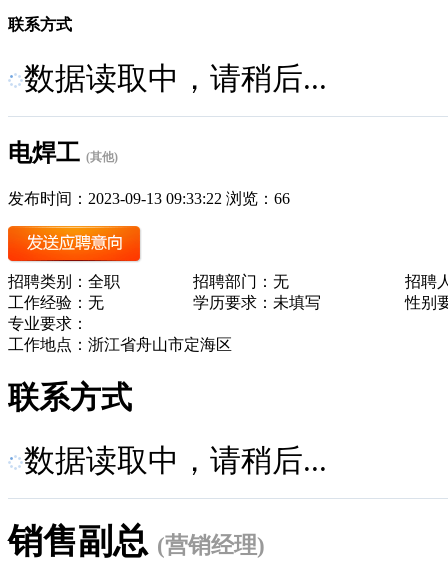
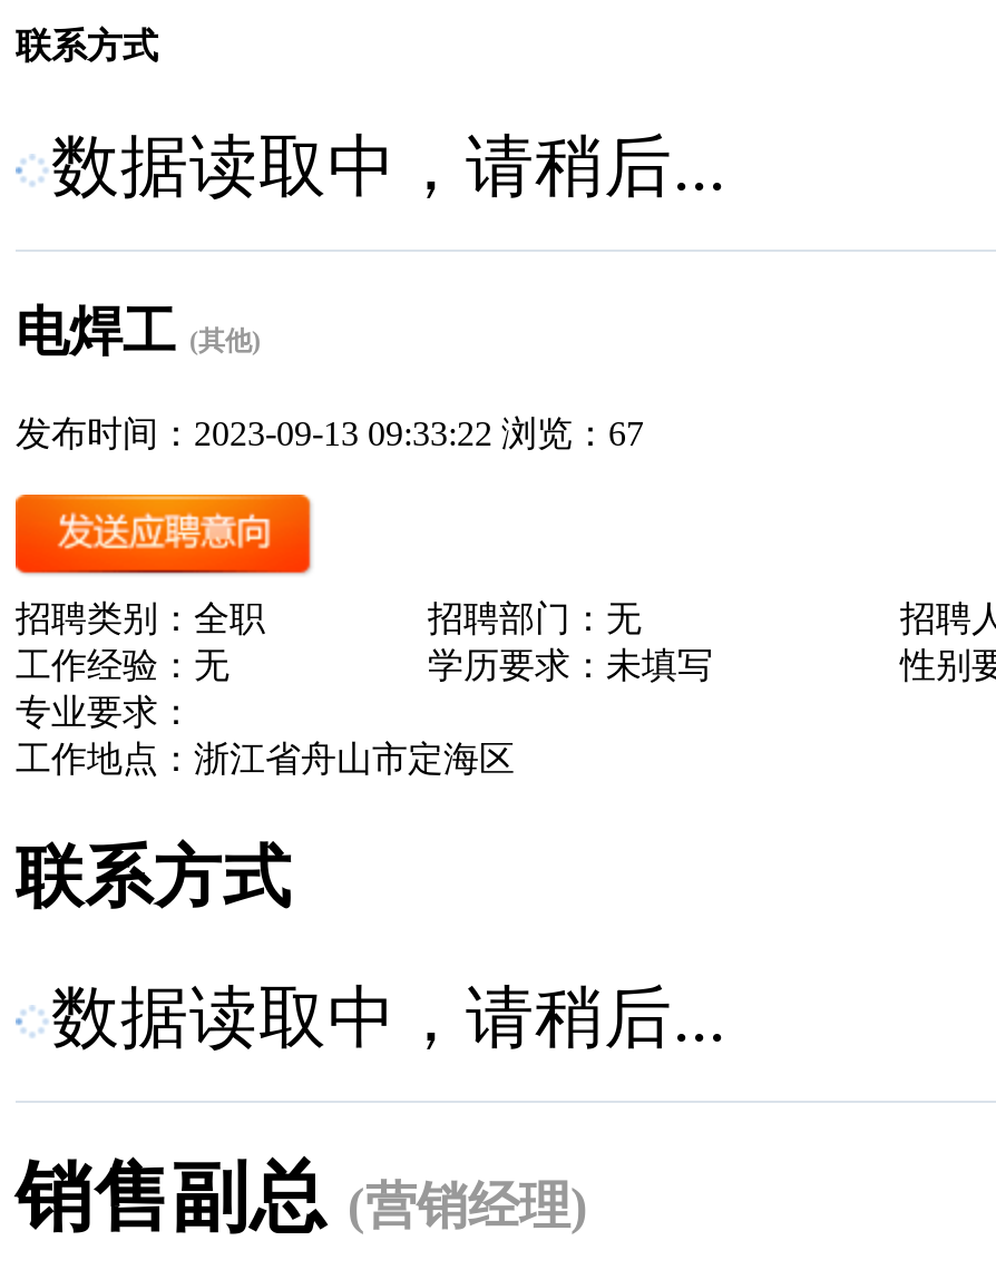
- 发布时间：2023-09-13 09:33:22 浏览：66
+ 发布时间：2023-09-13 09:33:22 浏览：67
